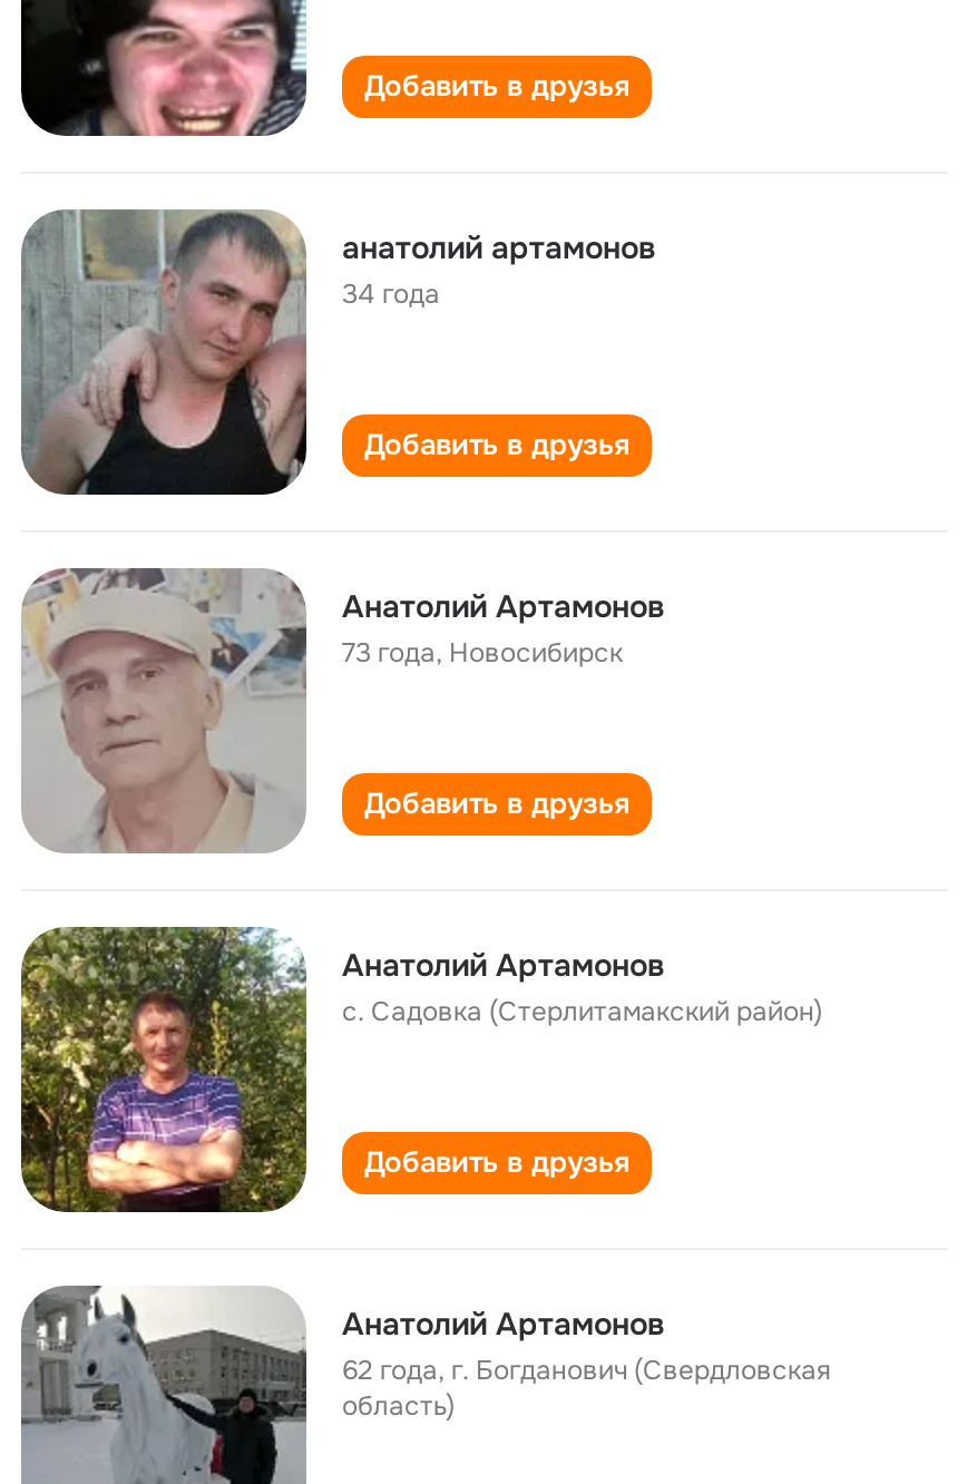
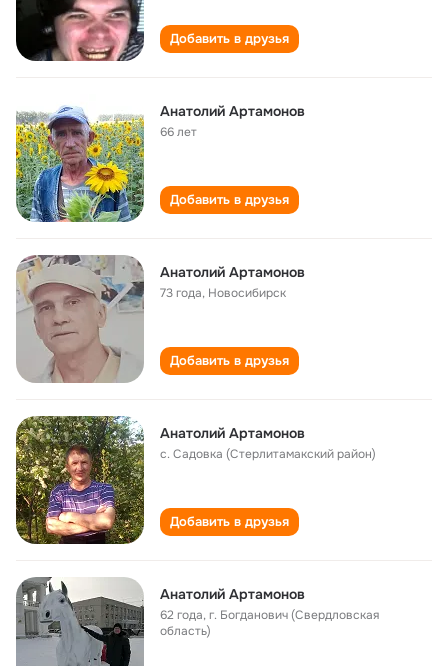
- [image]
- анатолий артамонов
- 34 года
+ [image]
+ Анатолий Артамонов
+ 66 лет
